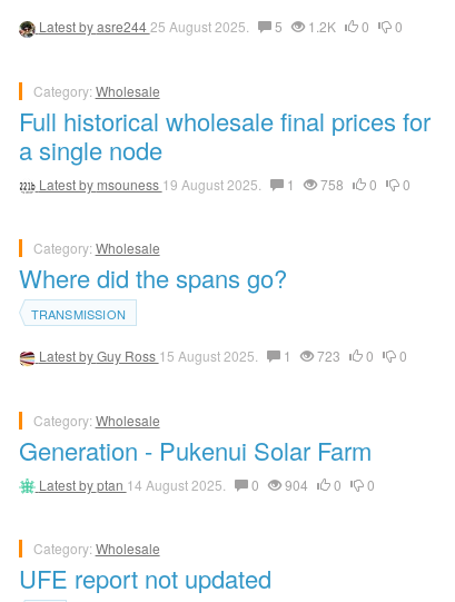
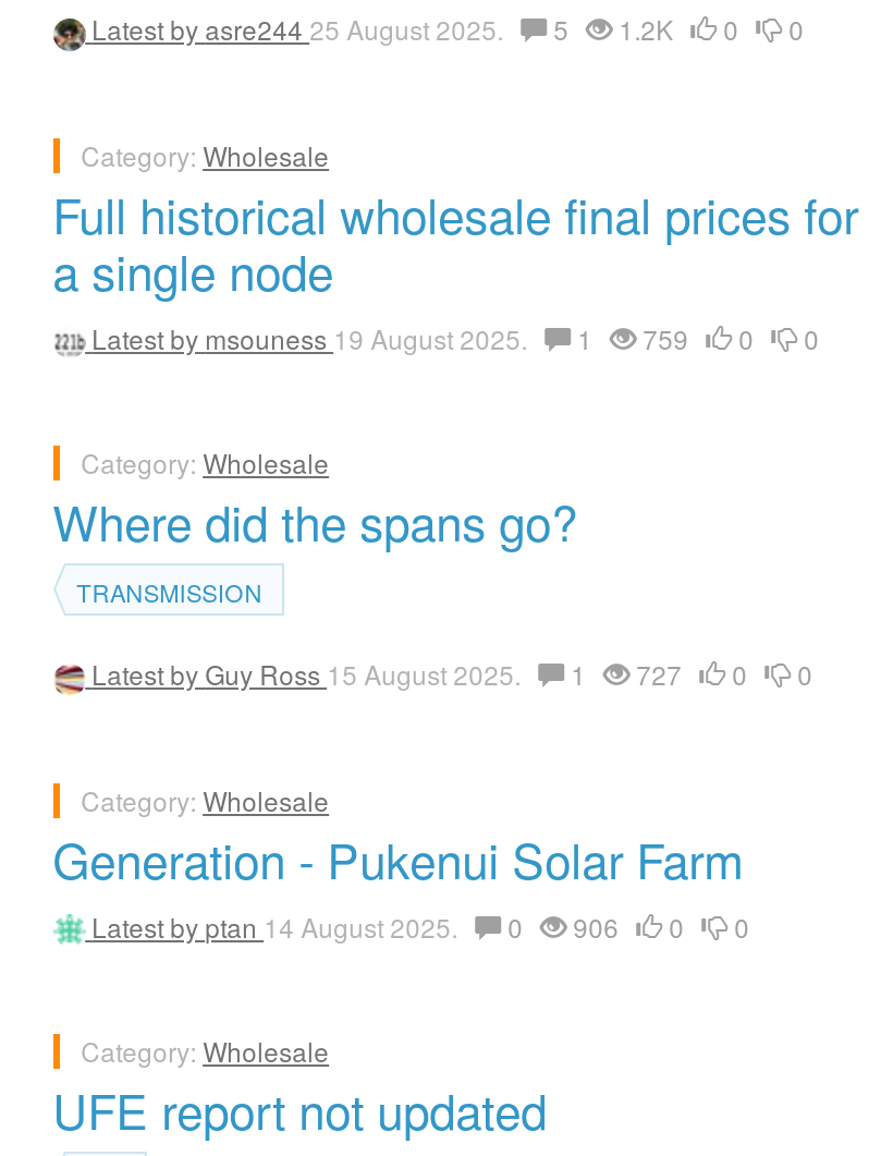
- Latest by msouness 19 August 2025. 1 758 0 0
+ Latest by msouness 19 August 2025. 1 759 0 0

- Latest by Guy Ross 15 August 2025. 1 723 0 0
+ Latest by Guy Ross 15 August 2025. 1 727 0 0

- Latest by ptan 14 August 2025. 0 904 0 0
+ Latest by ptan 14 August 2025. 0 906 0 0
